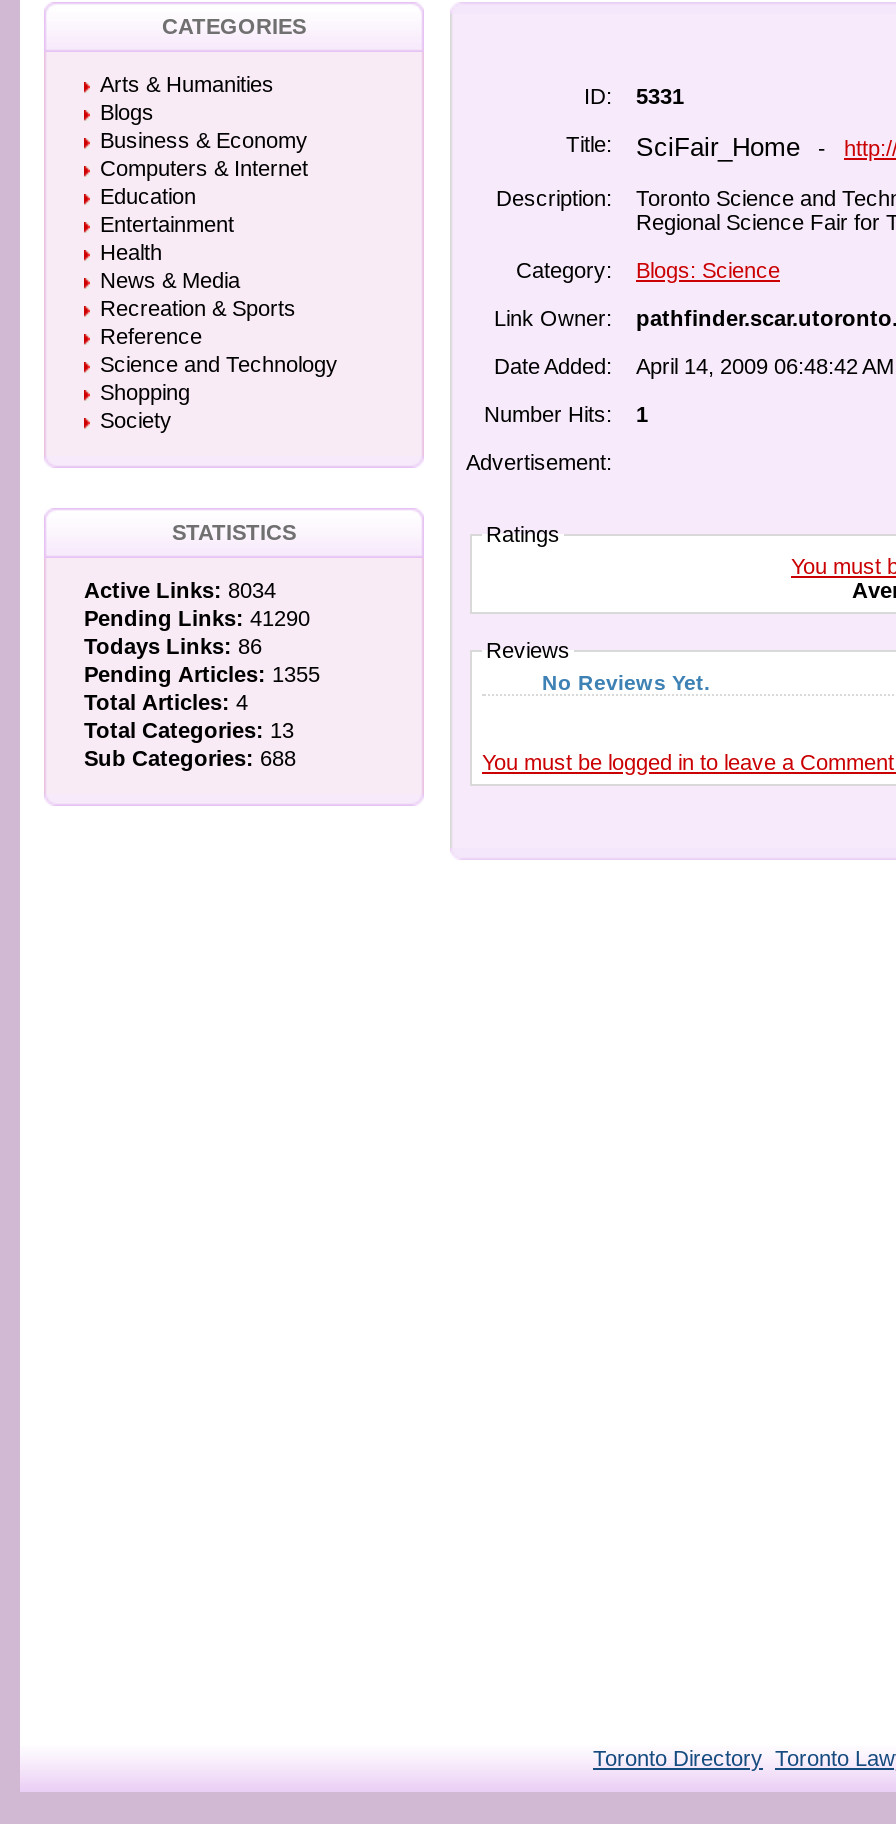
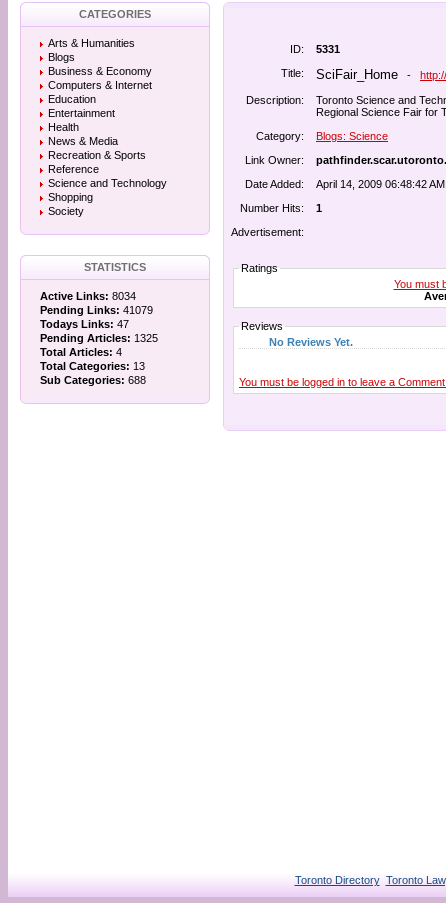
- Pending Links: 41290
+ Pending Links: 41079

- Todays Links: 86
+ Todays Links: 47

- Pending Articles: 1355
+ Pending Articles: 1325
